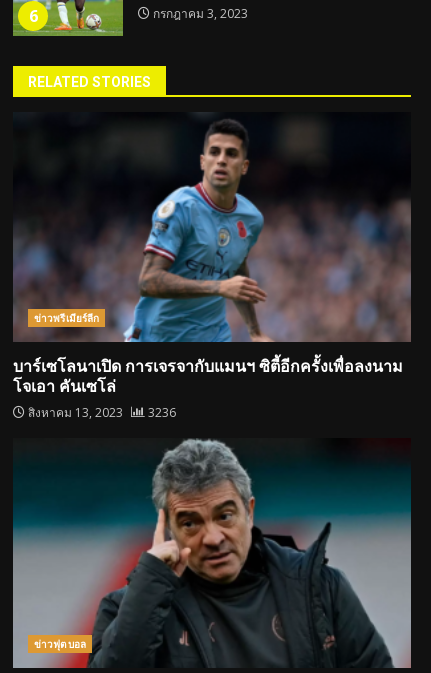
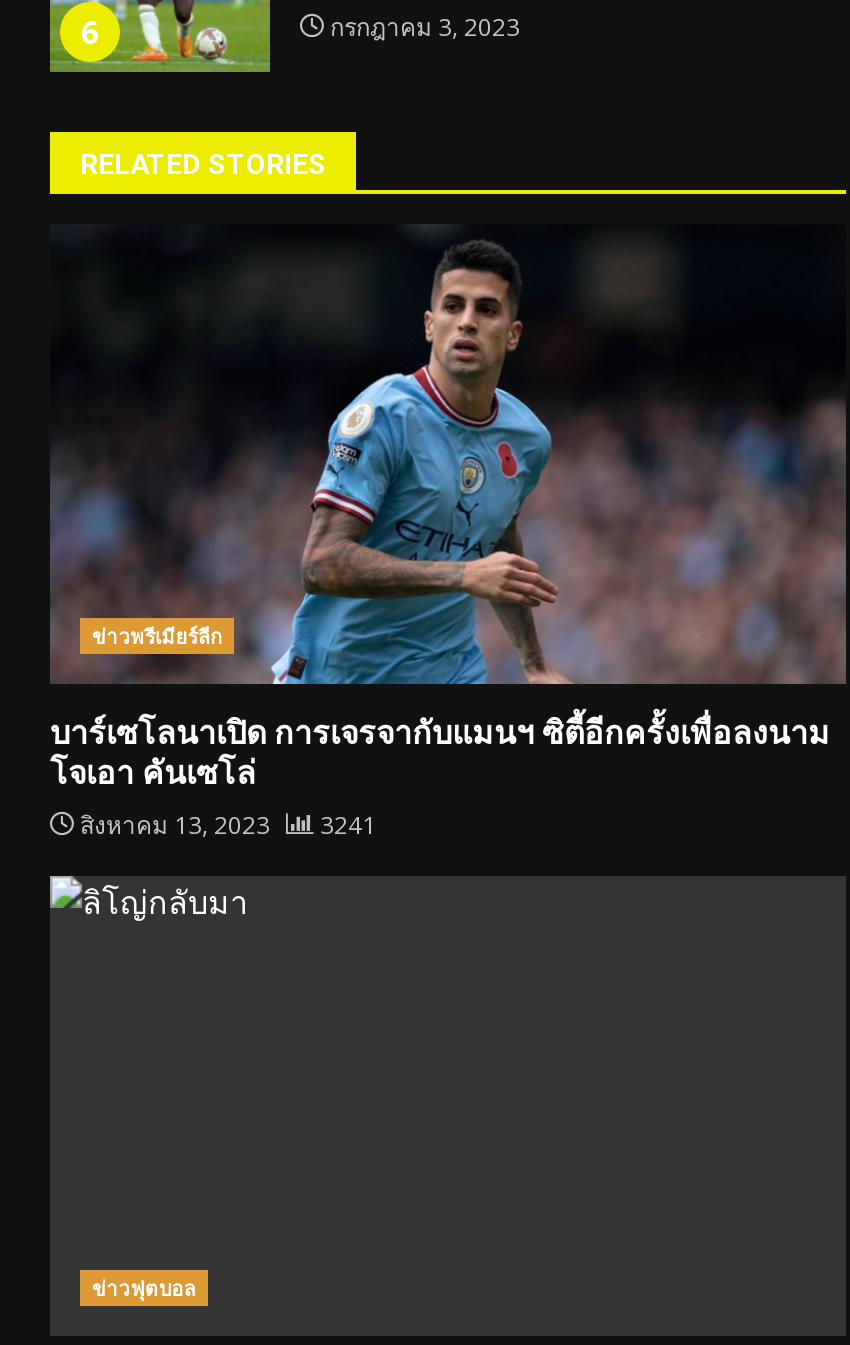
- สิงหาคม 13, 2023 3236
+ สิงหาคม 13, 2023 3241

- [image]
